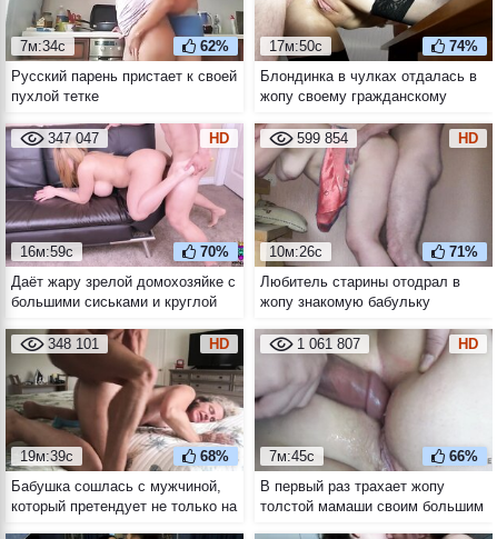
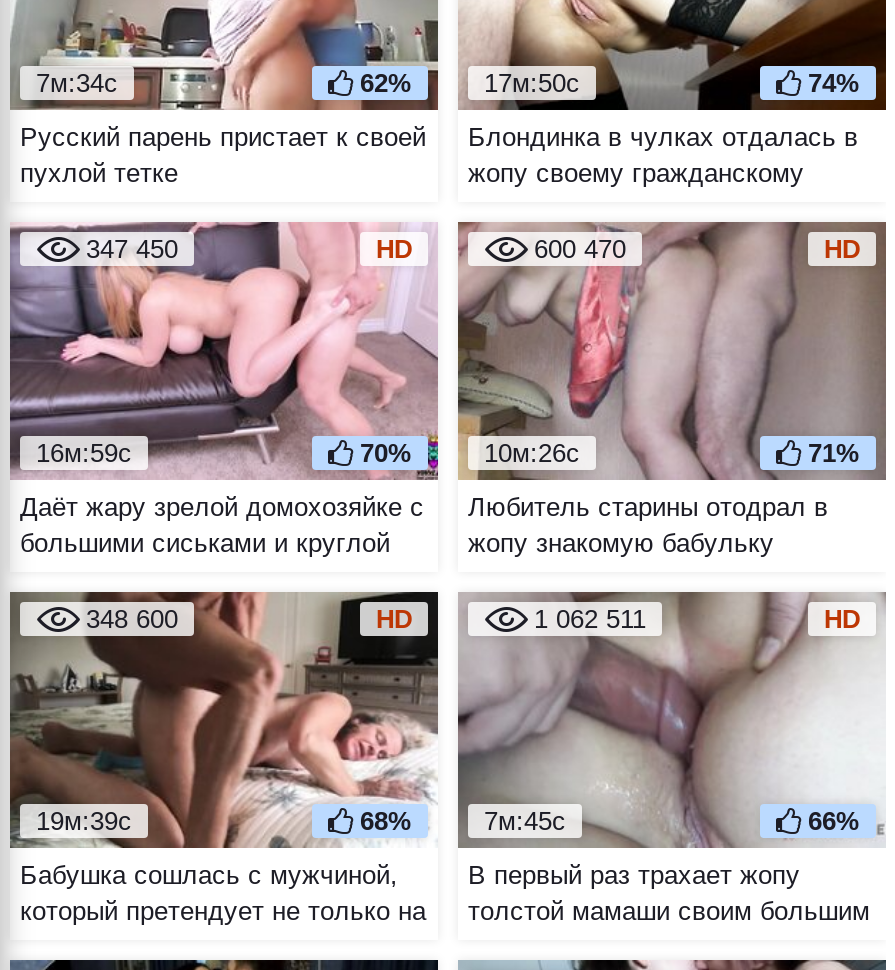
- 347 047
+ 347 450

- 599 854
+ 600 470

- 348 101
+ 348 600

- 1 061 807
+ 1 062 511
